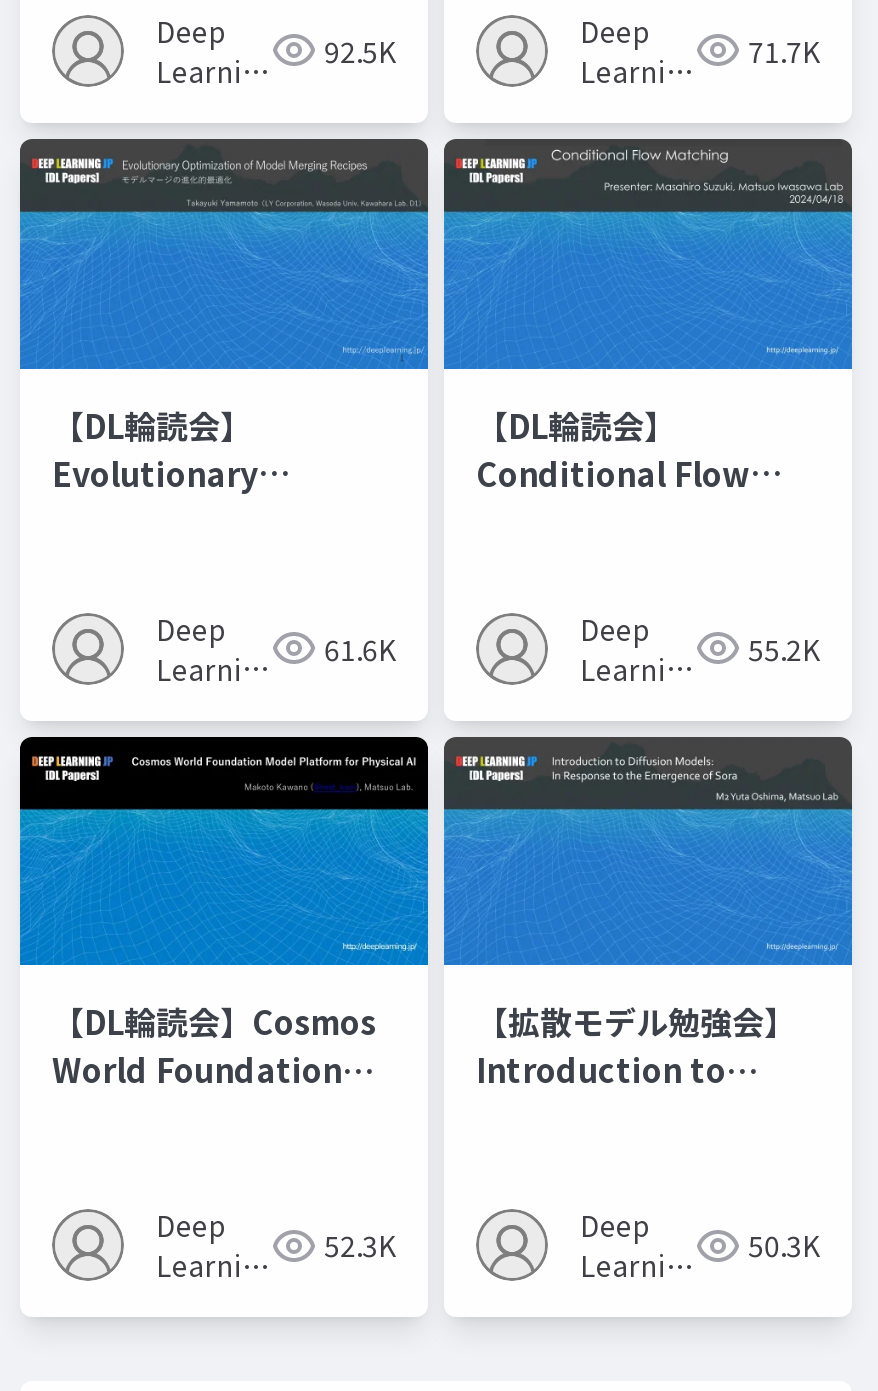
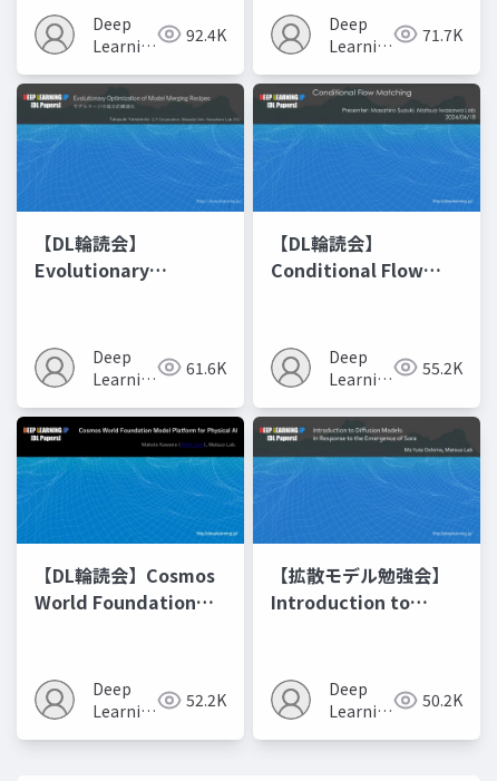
- 92.5K
+ 92.4K

- 52.3K
+ 52.2K

- 50.3K
+ 50.2K
